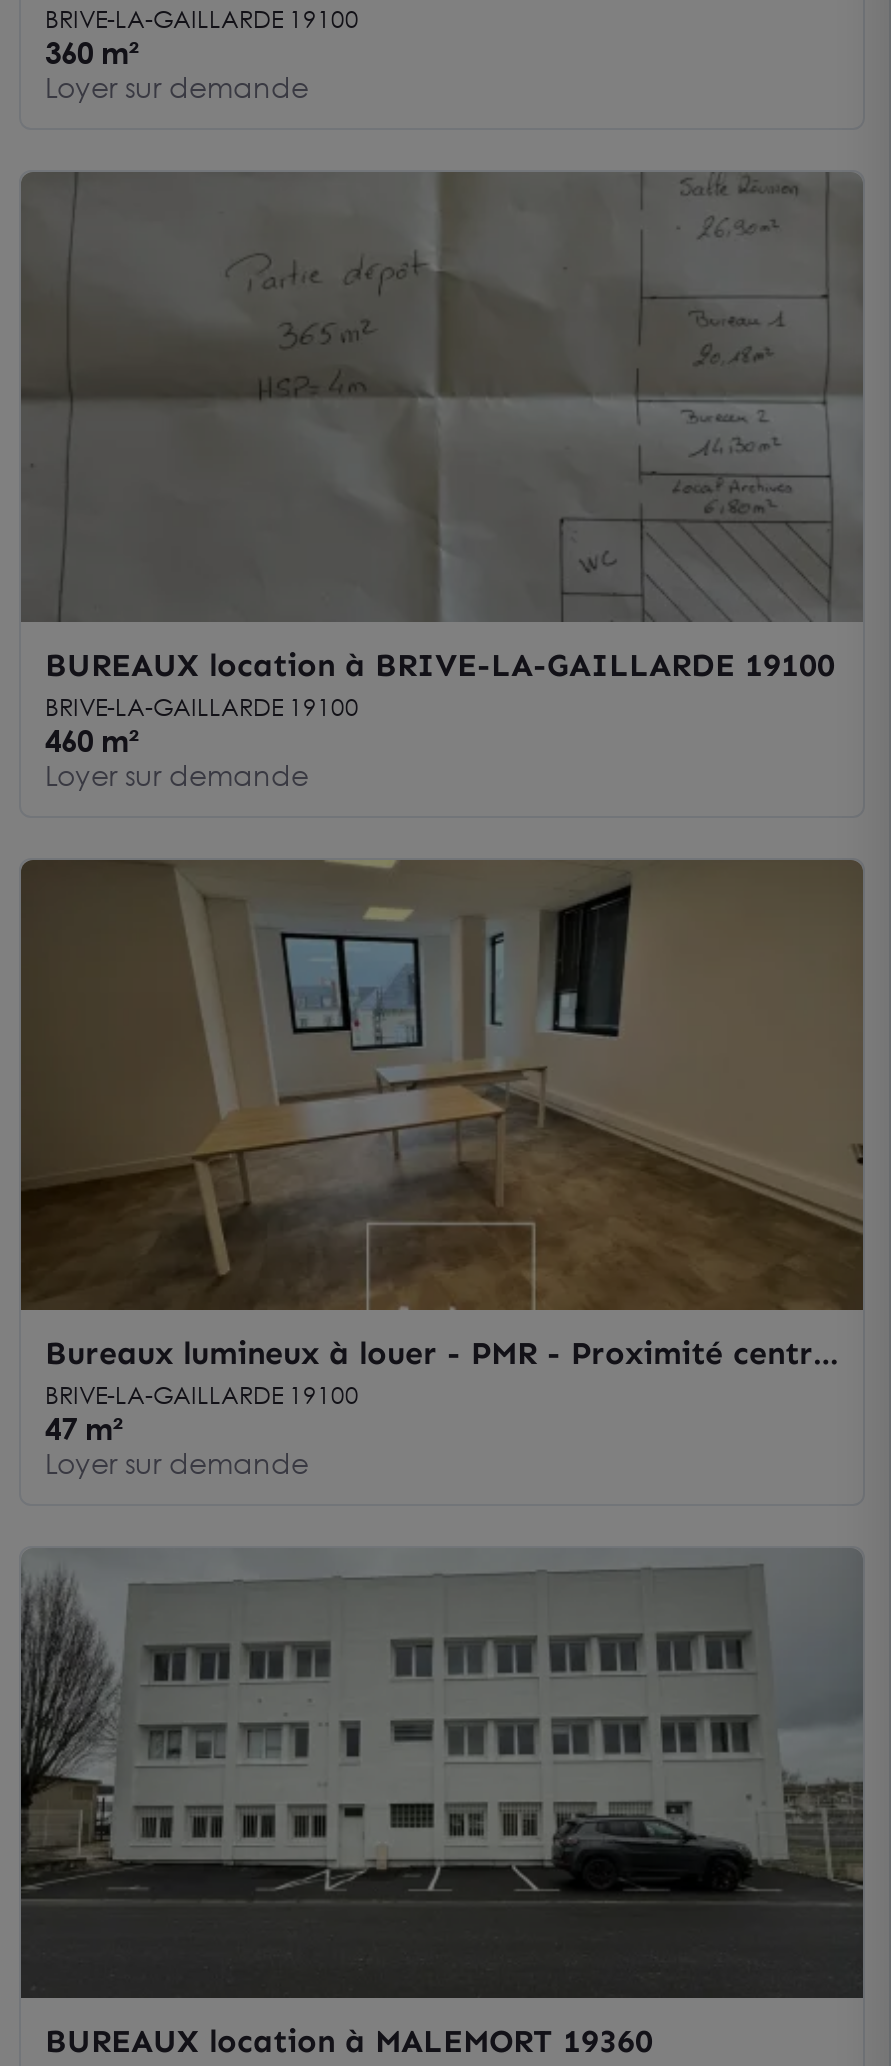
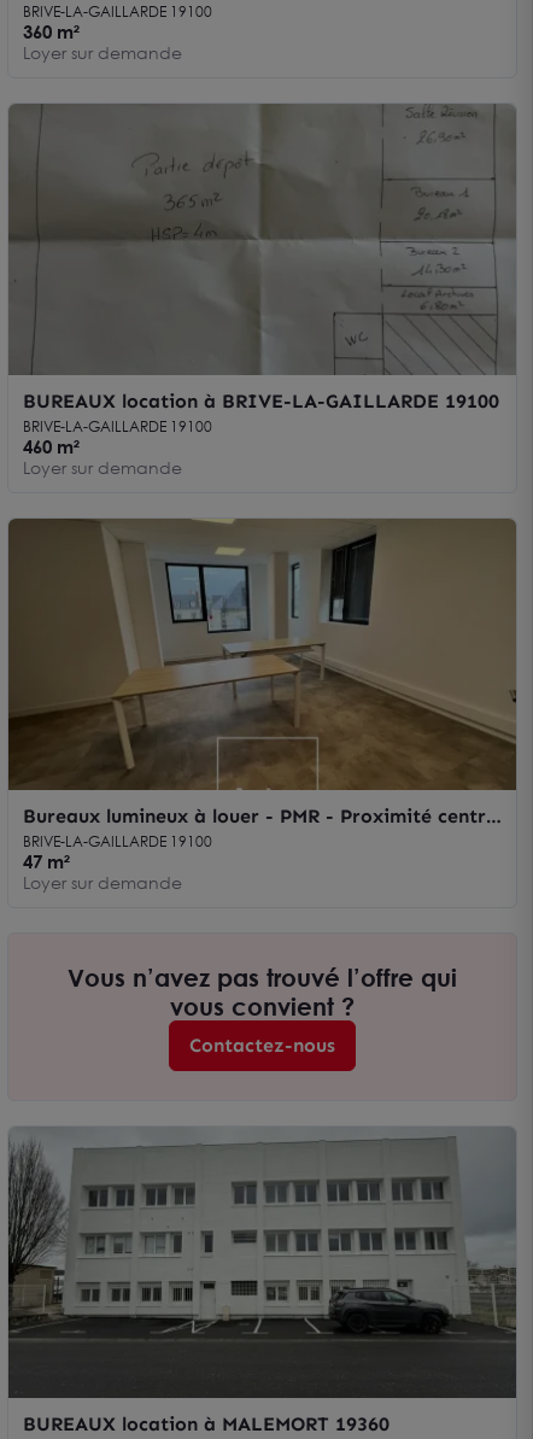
+ Vous n’avez pas trouvé l’offre qui
+ vous convient ?
+ Contactez-nous
